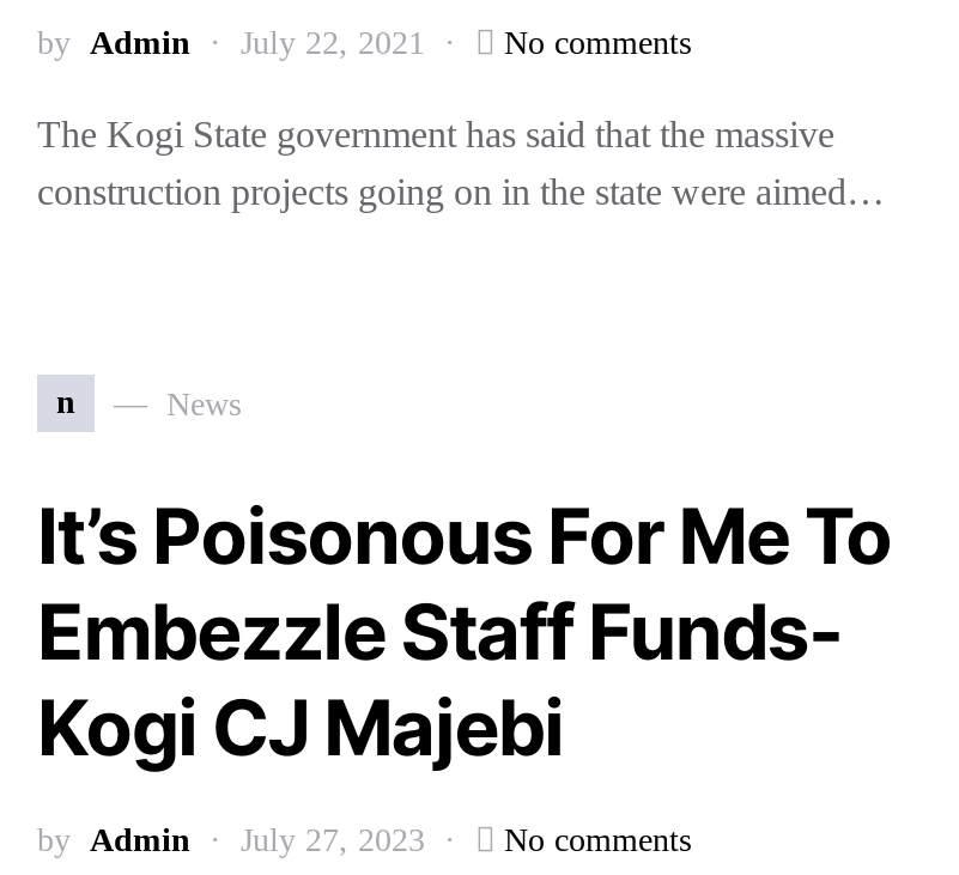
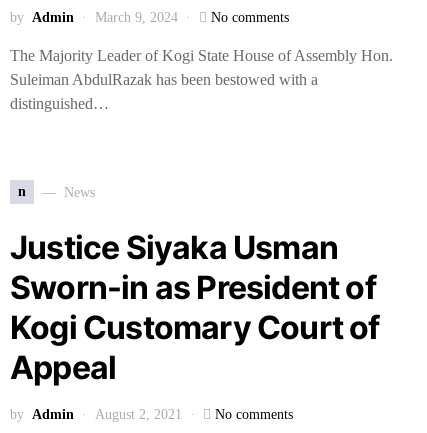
- July 22, 2021
+ March 9, 2024

- The Kogi State government has said that the massive
- construction projects going on in the state were aimed…
+ The Majority Leader of Kogi State House of Assembly Hon.
+ Suleiman AbdulRazak has been bestowed with a
+ distinguished…

- It’s Poisonous For Me To
- Embezzle Staff Funds-
- Kogi CJ Majebi
+ Justice Siyaka Usman
+ Sworn-in as President of
+ Kogi Customary Court of
+ Appeal

- July 27, 2023
+ August 2, 2021
